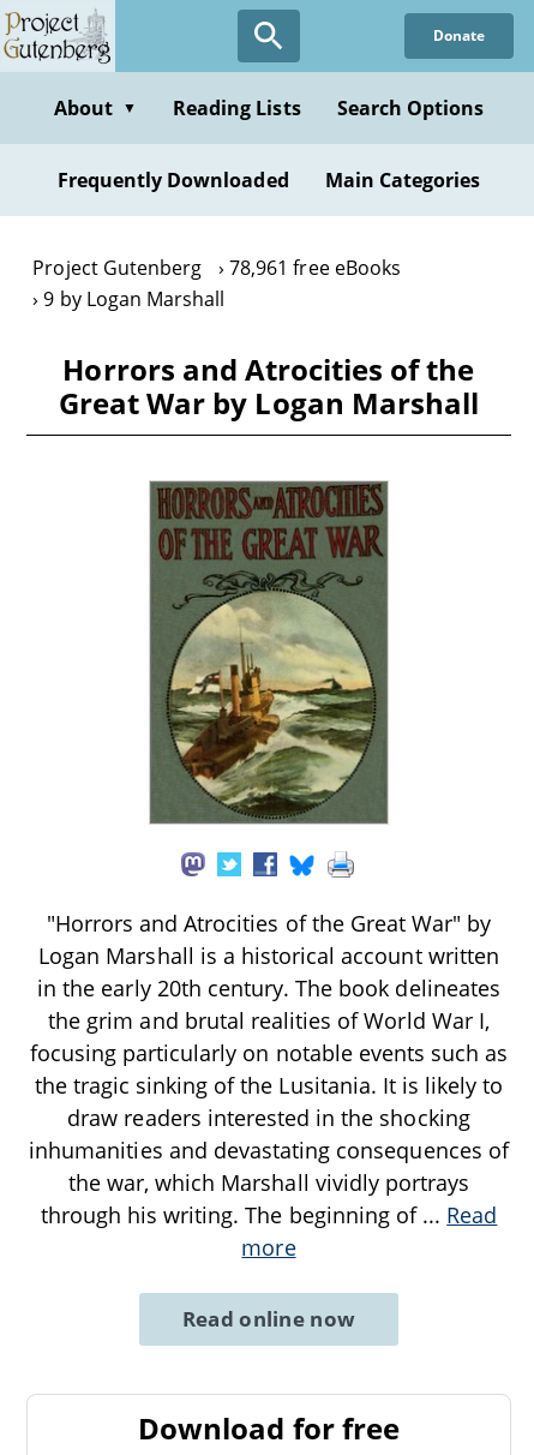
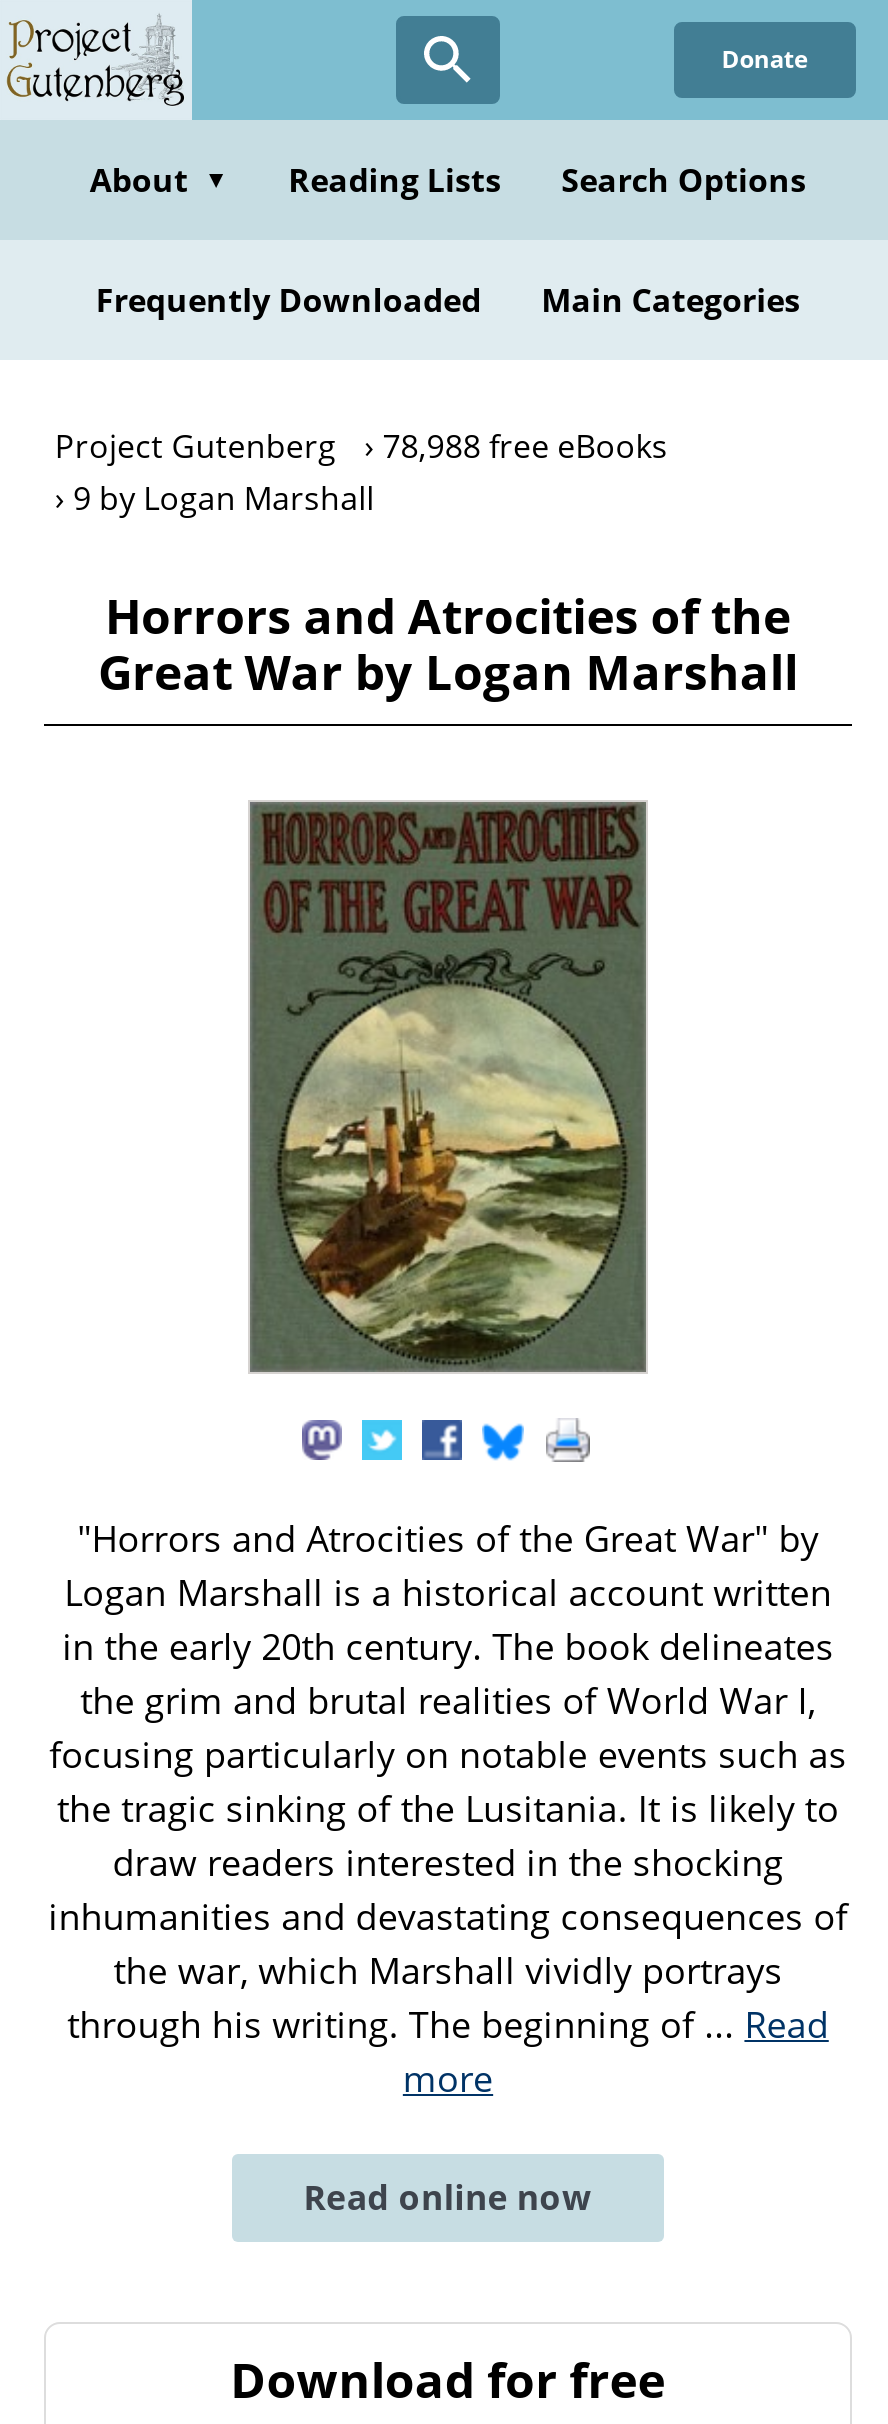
- Project Gutenberg 78,961 free eBooks
+ Project Gutenberg 78,988 free eBooks
